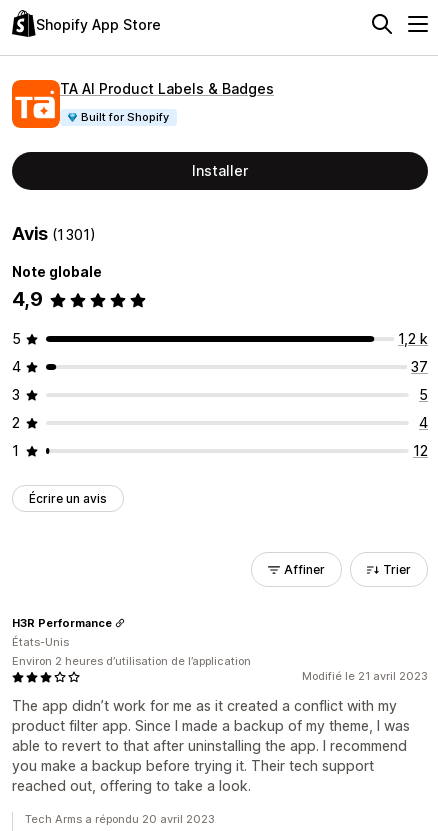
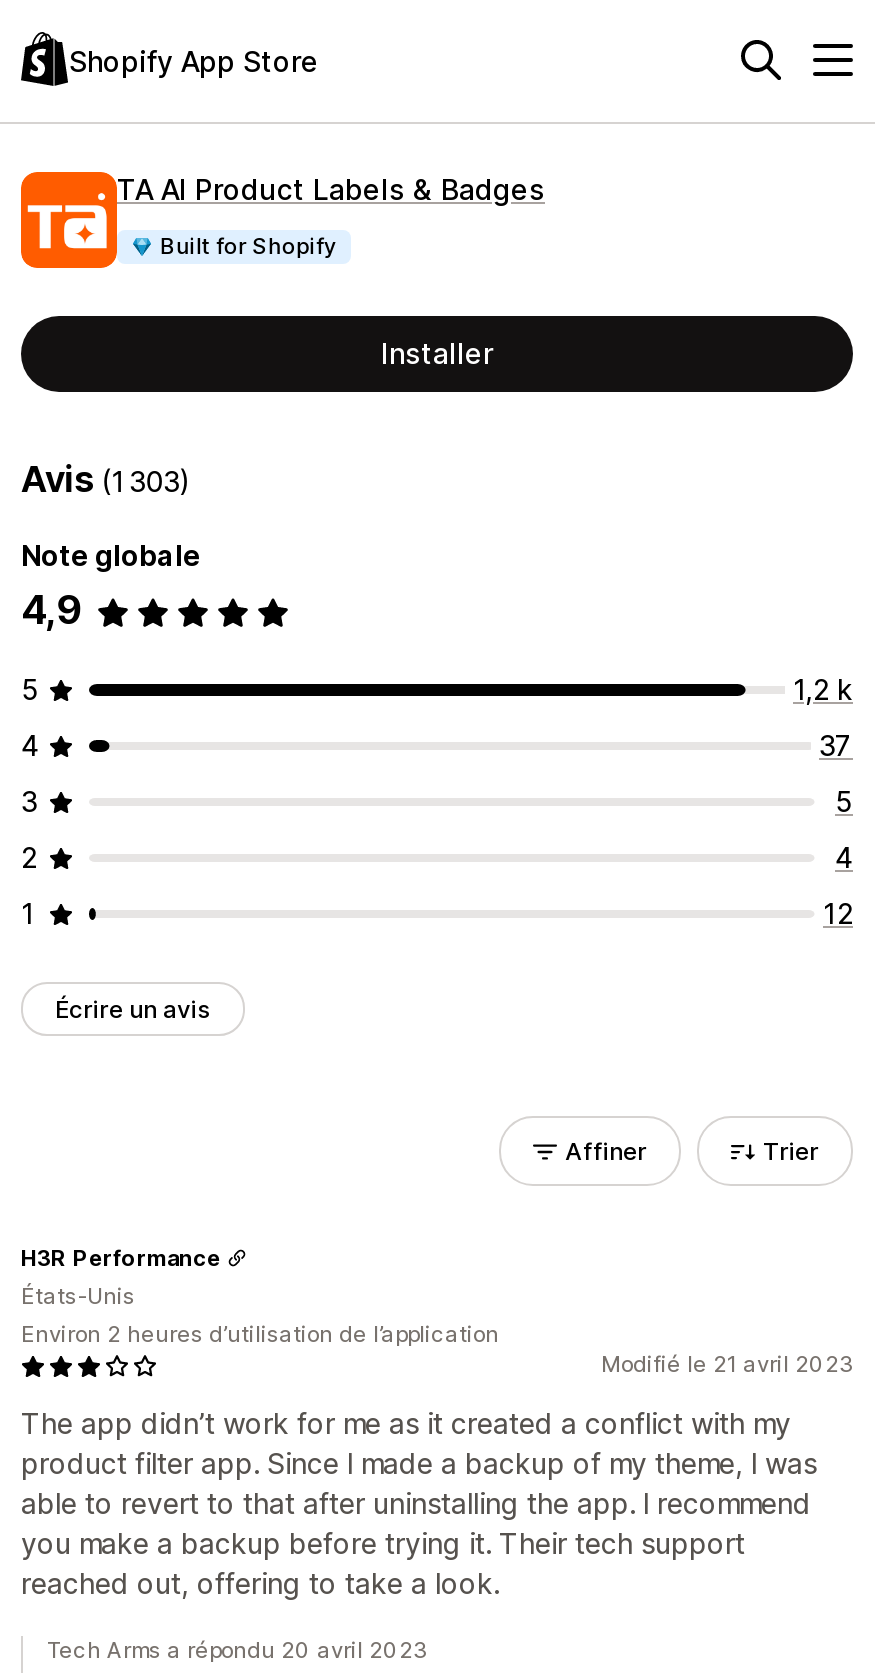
- Avis (1 301)
+ Avis (1 303)
